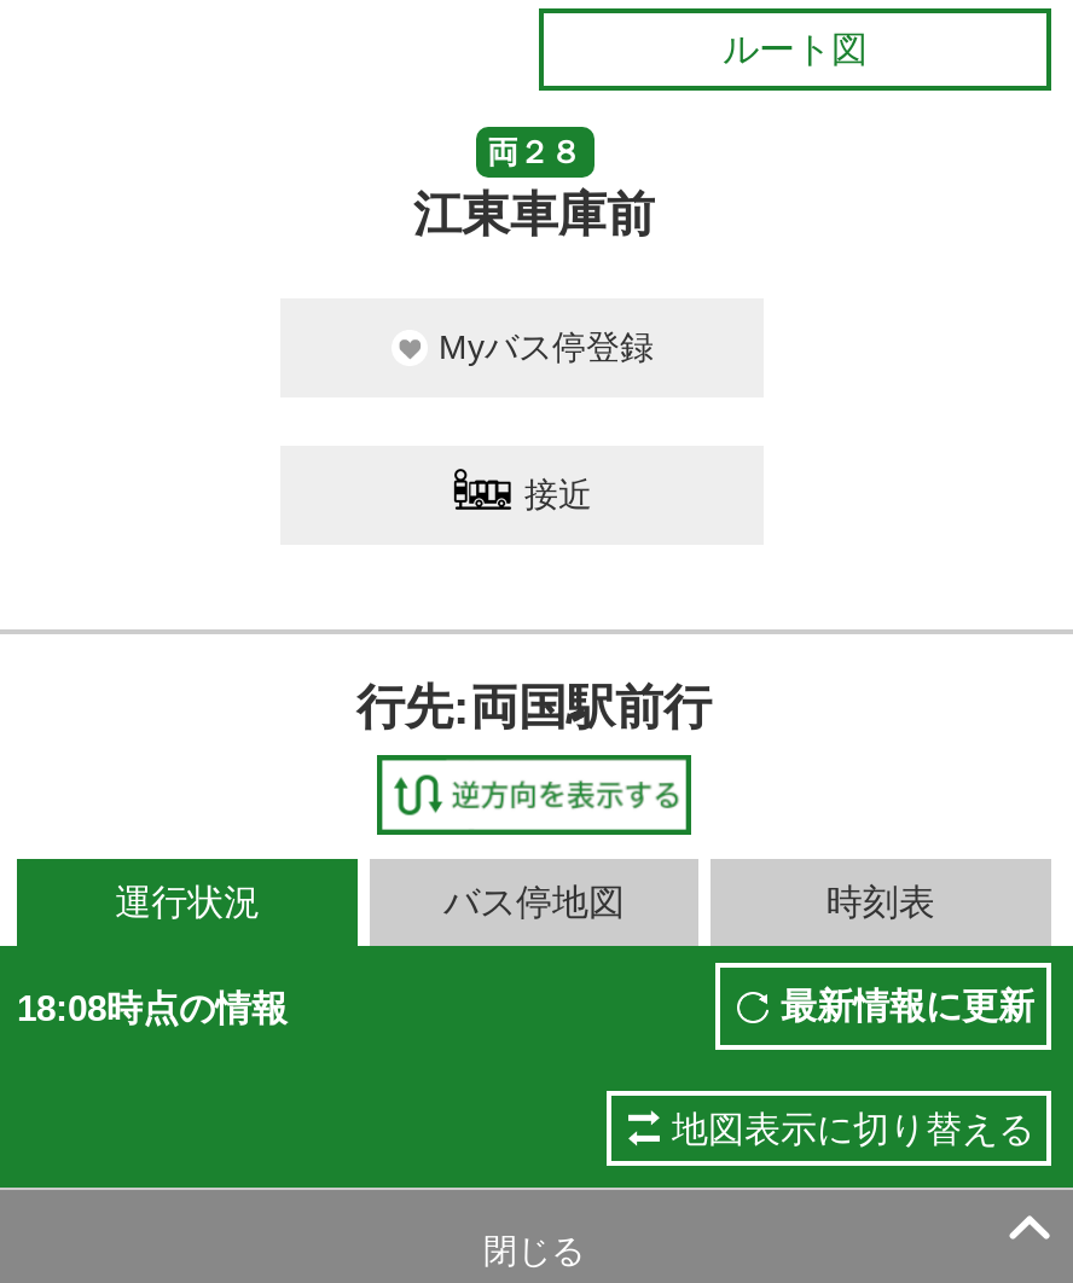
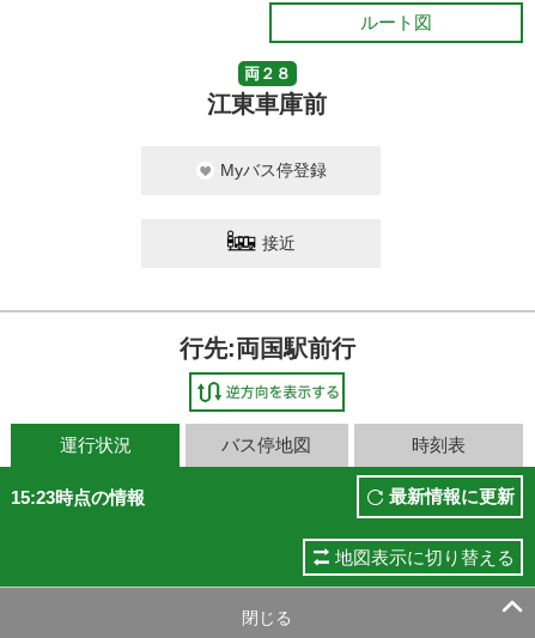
- 18:08時点の情報
+ 15:23時点の情報
